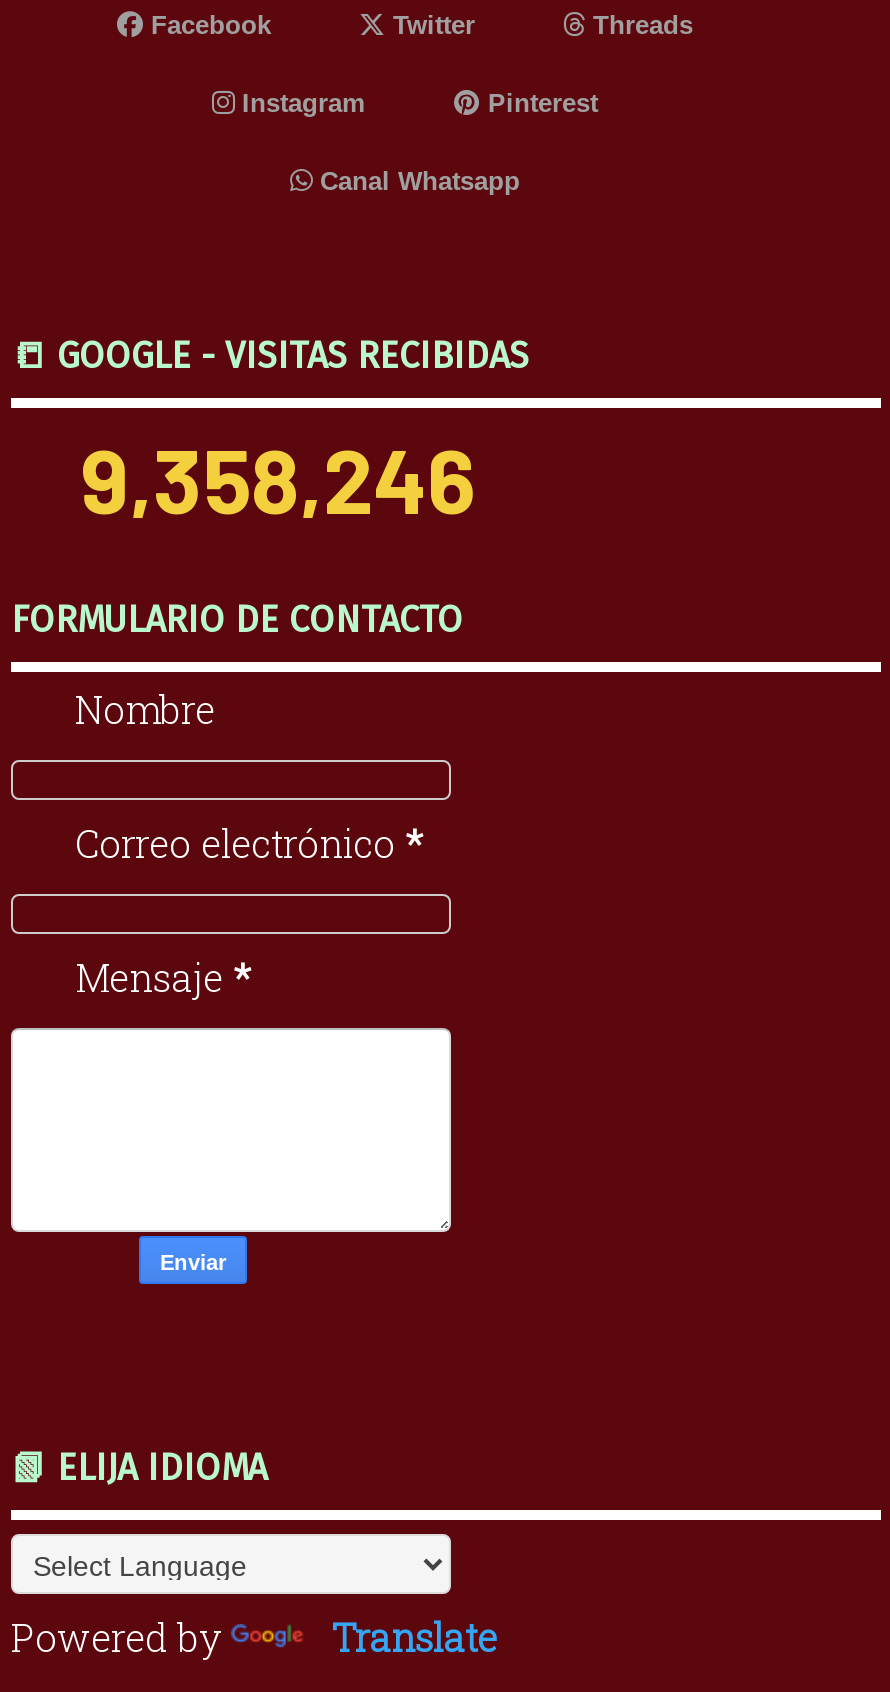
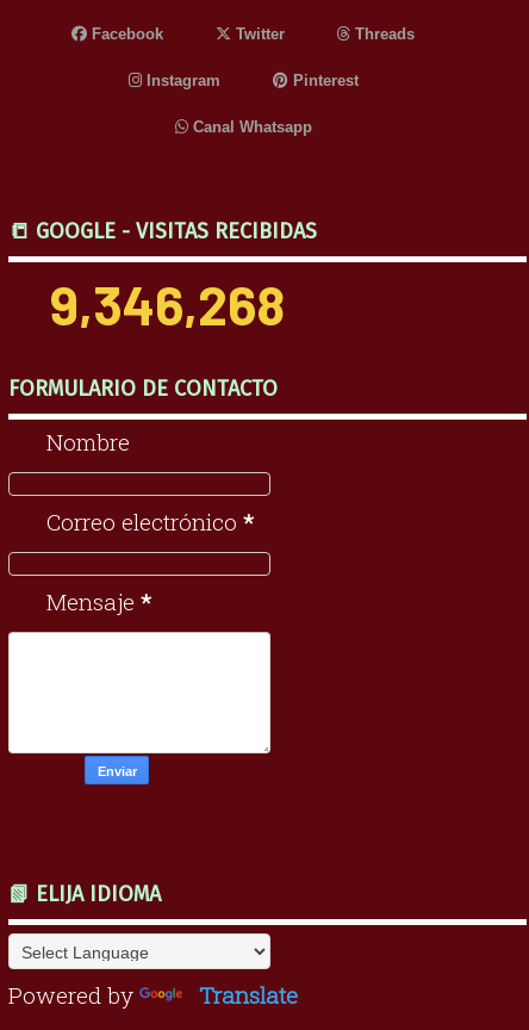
- 9,358,246
+ 9,346,268
